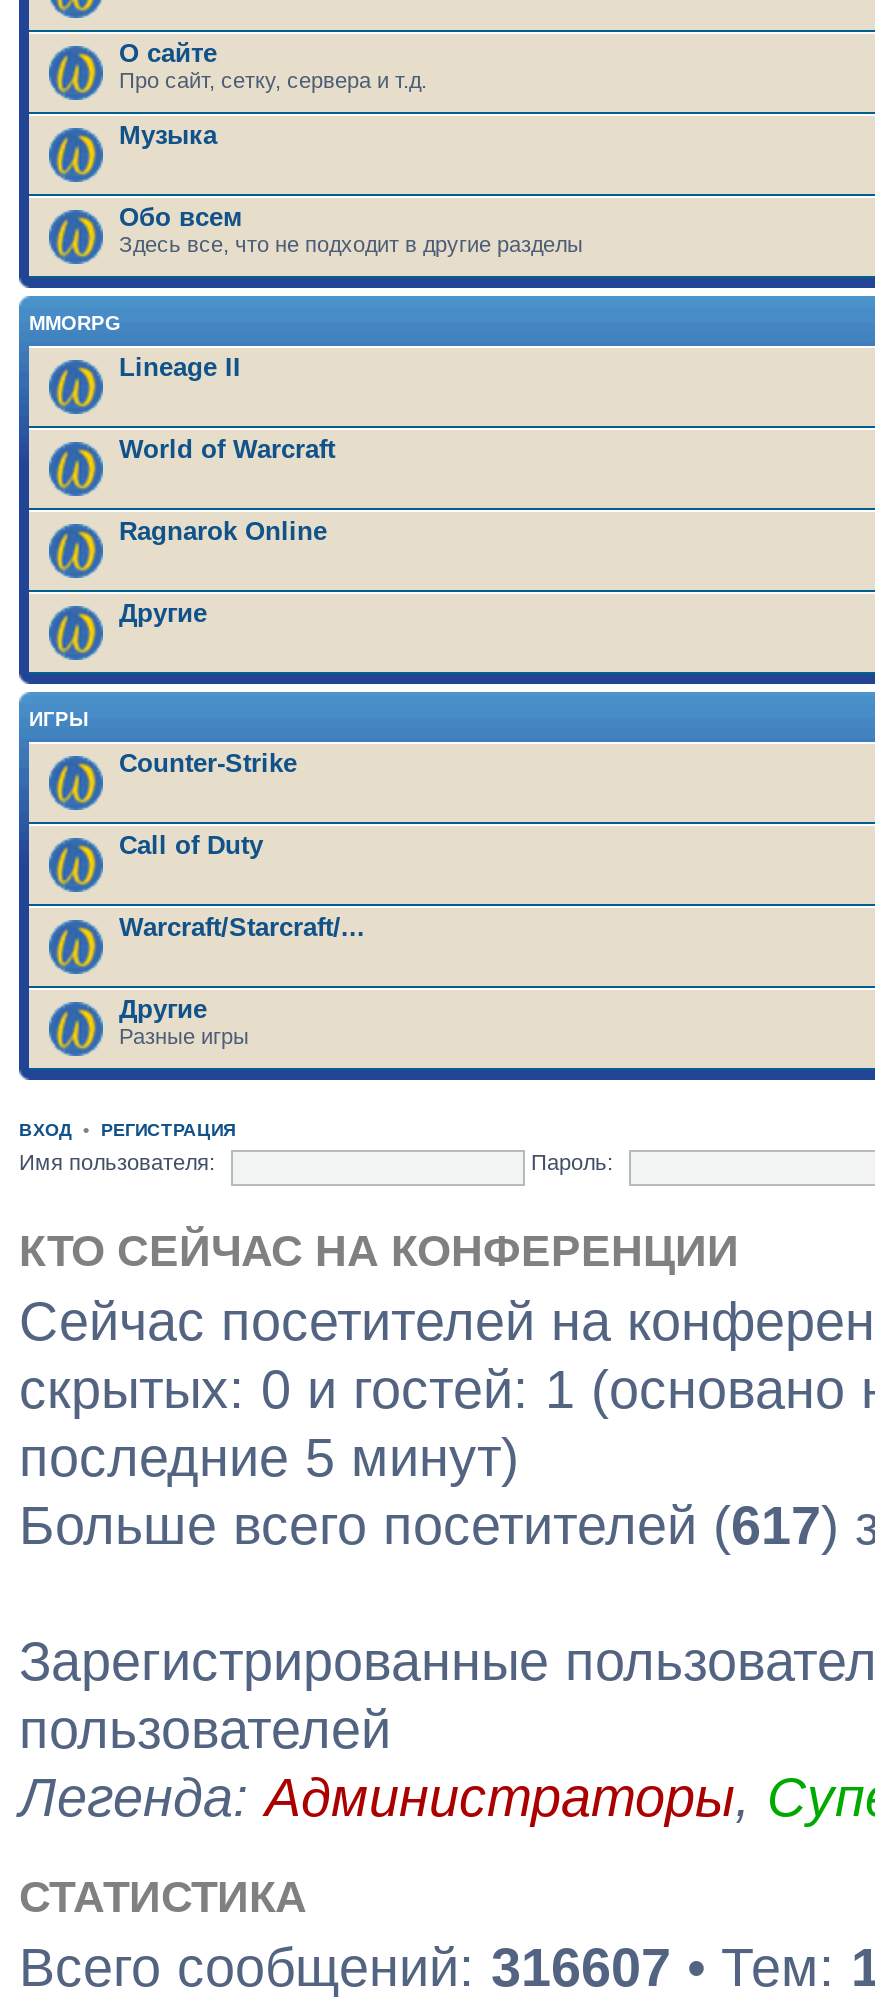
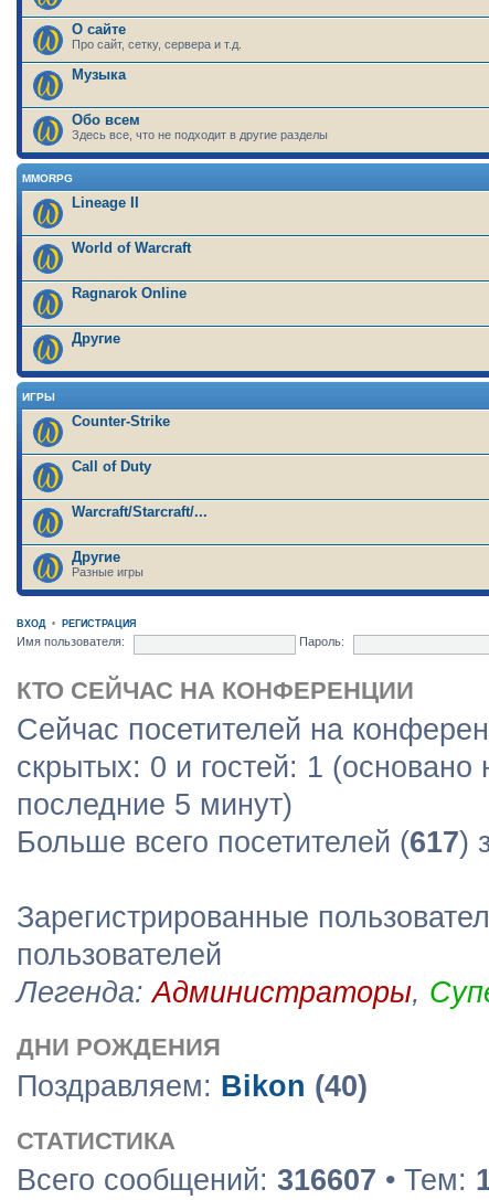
+ ДНИ РОЖДЕНИЯ
+ Поздравляем: Bikon (40)
